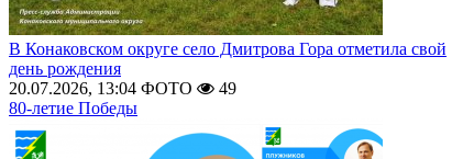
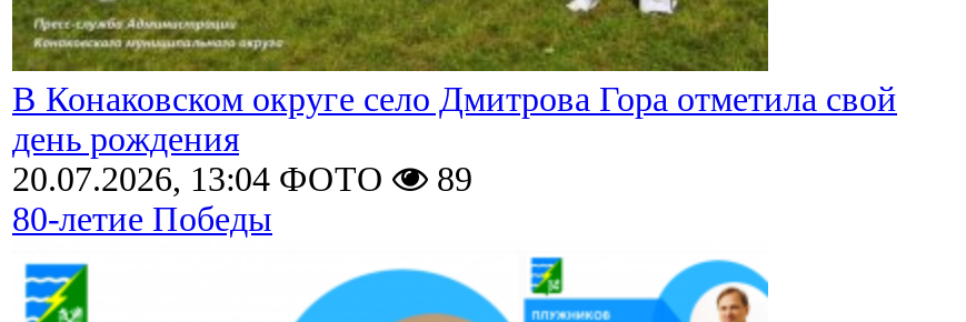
- 20.07.2026, 13:04 ФОТО 49
+ 20.07.2026, 13:04 ФОТО 89
